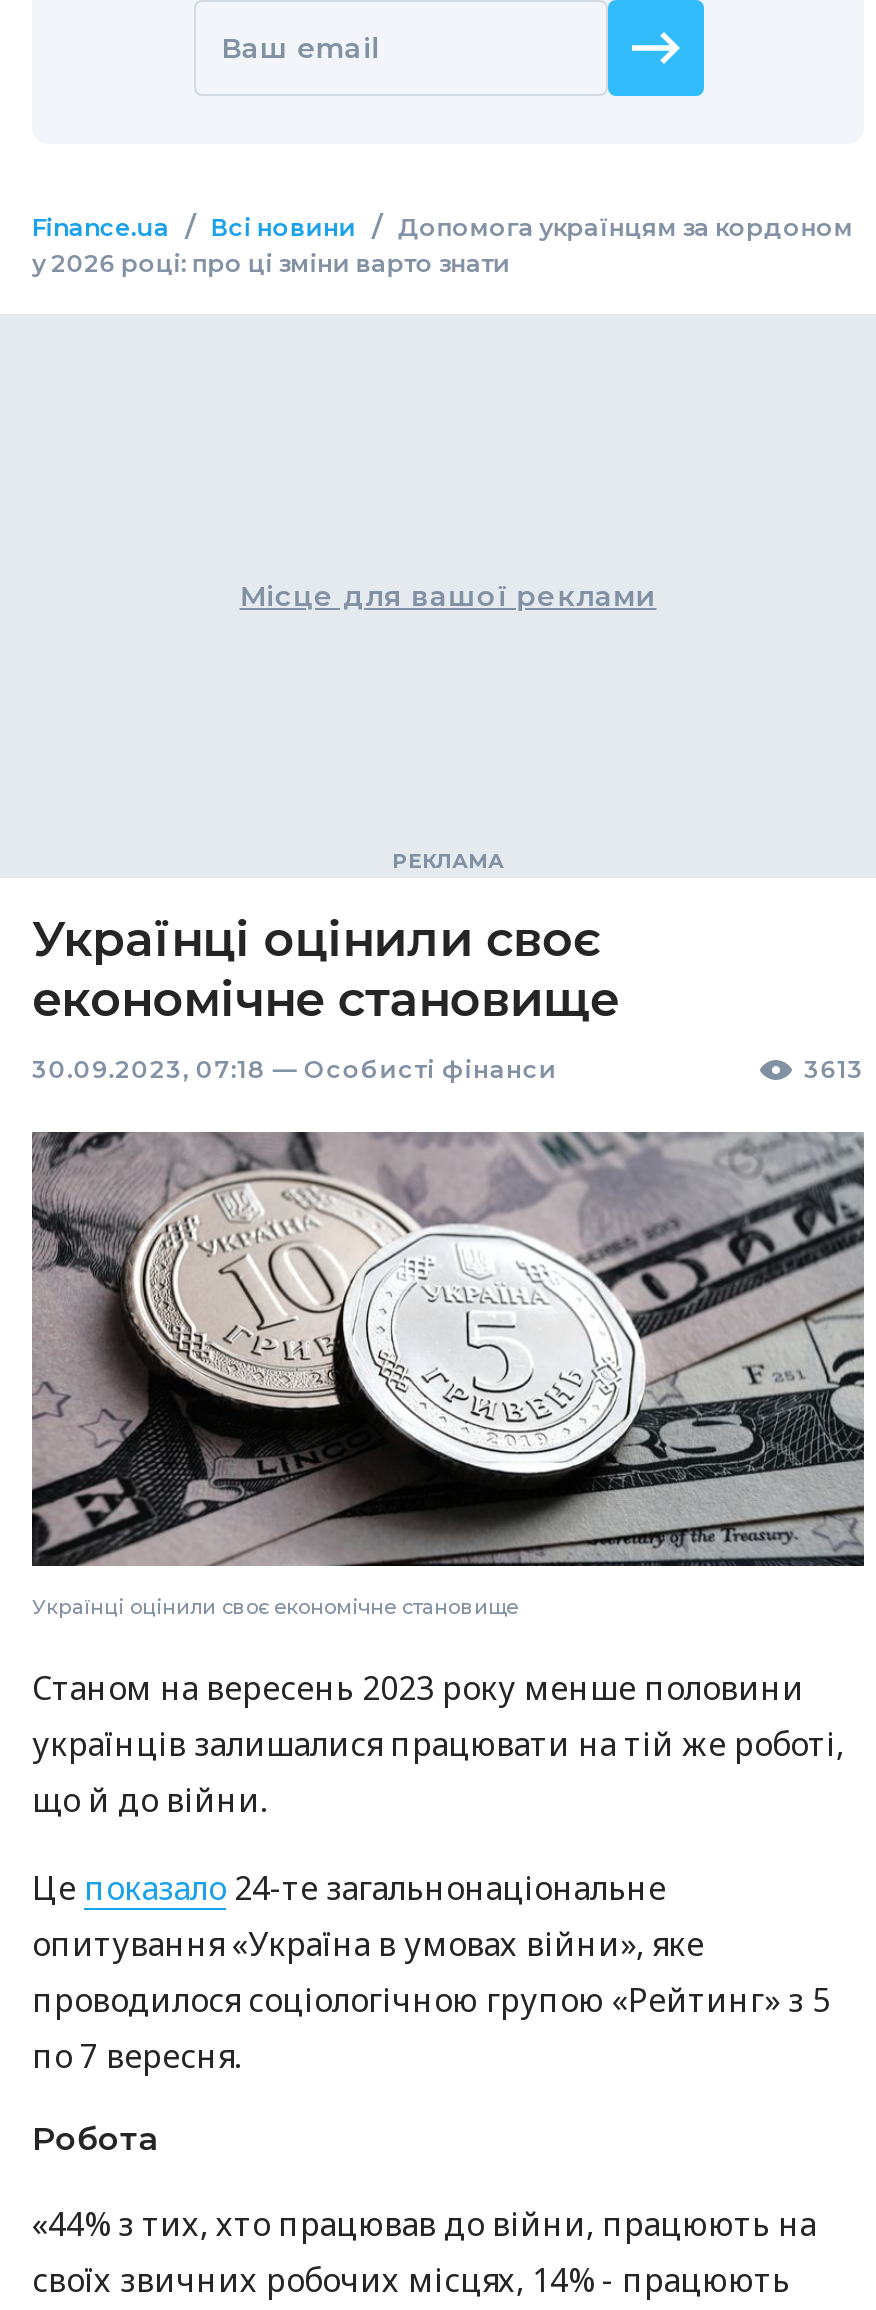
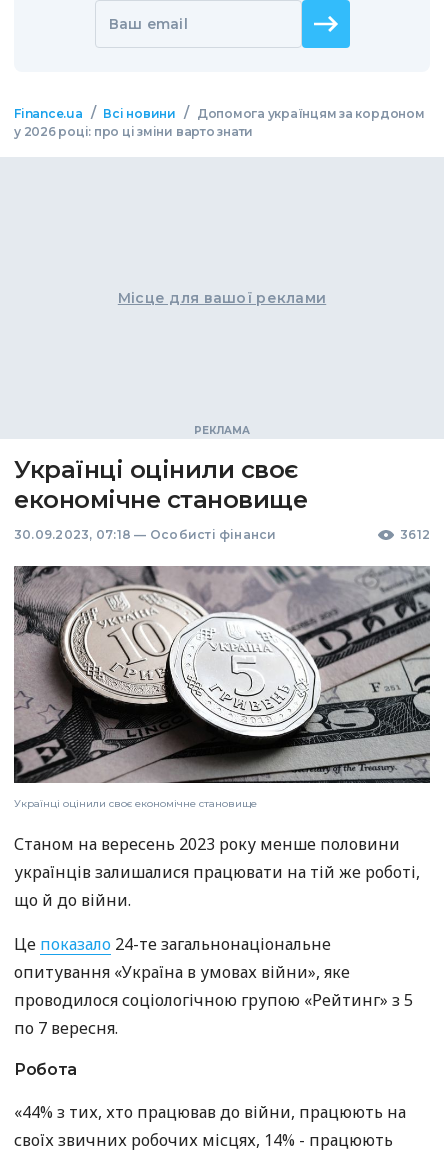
- 3613
+ 3612
